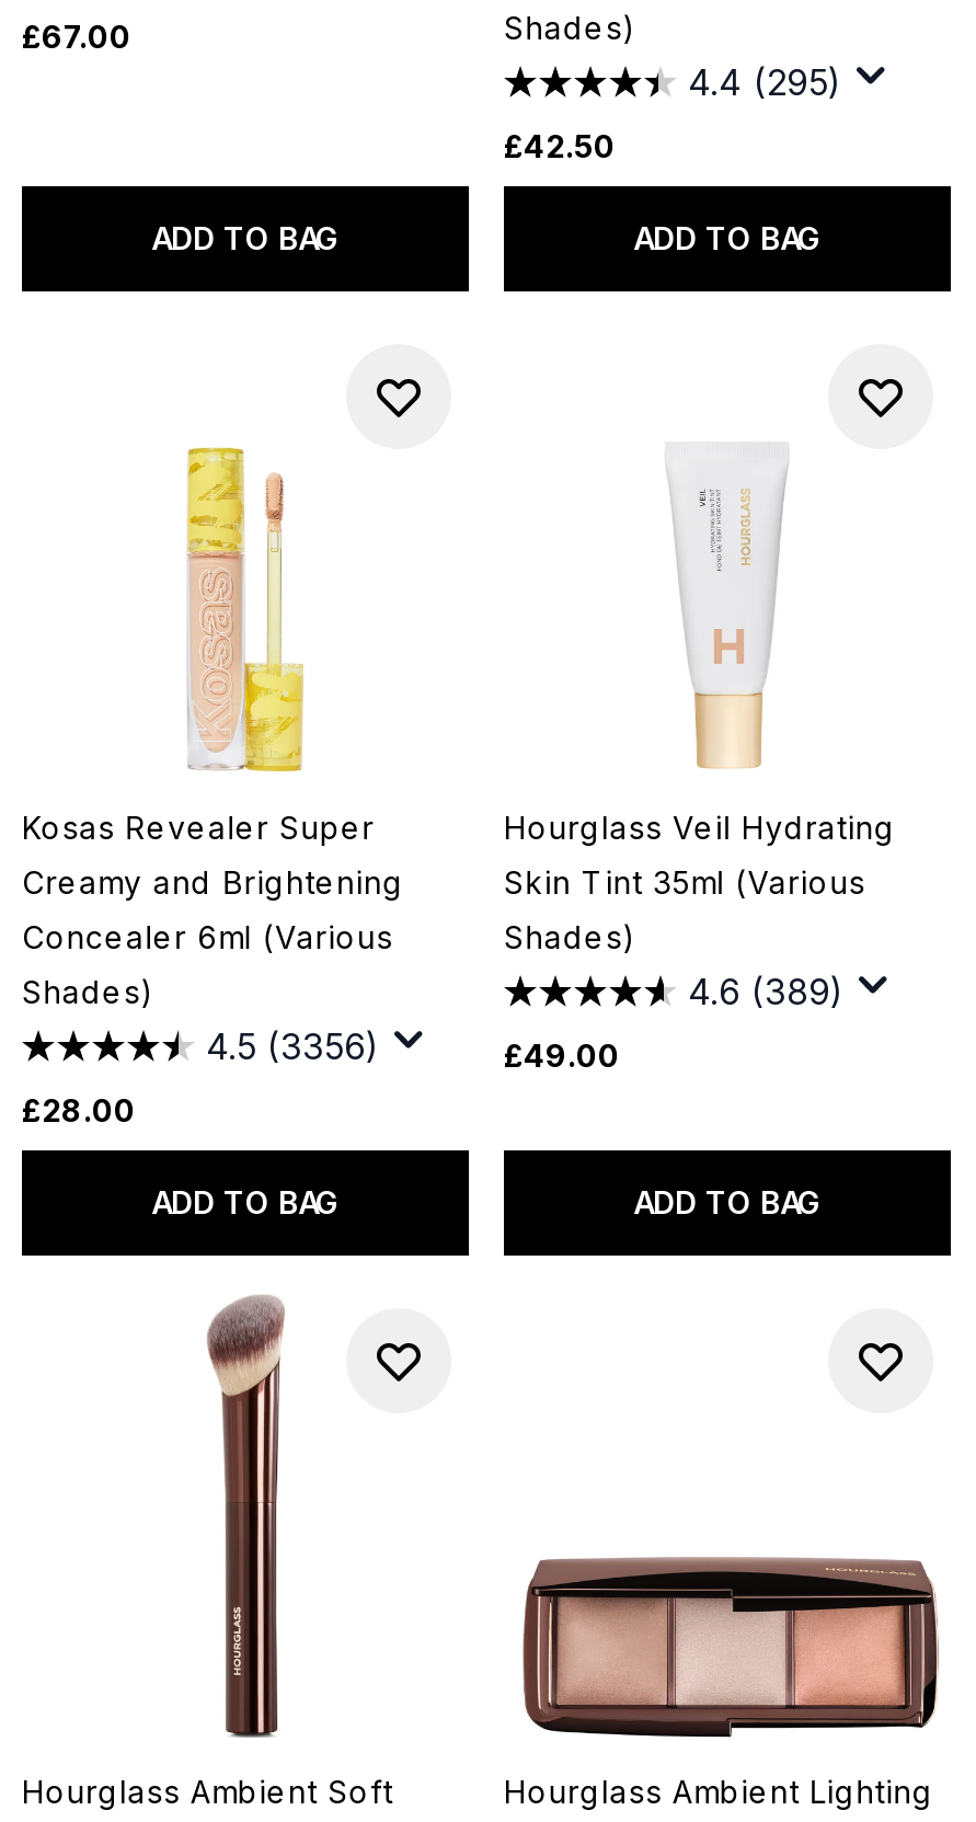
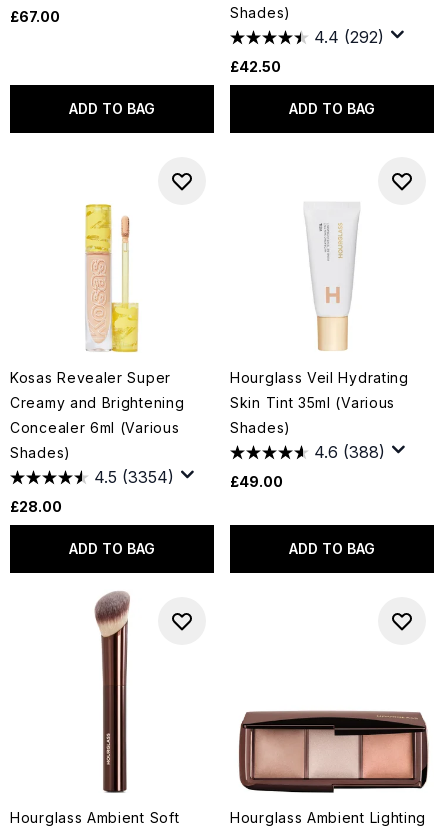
- 4.4 (295)
+ 4.4 (292)

- 4.6 (389)
+ 4.6 (388)

- 4.5 (3356)
+ 4.5 (3354)
